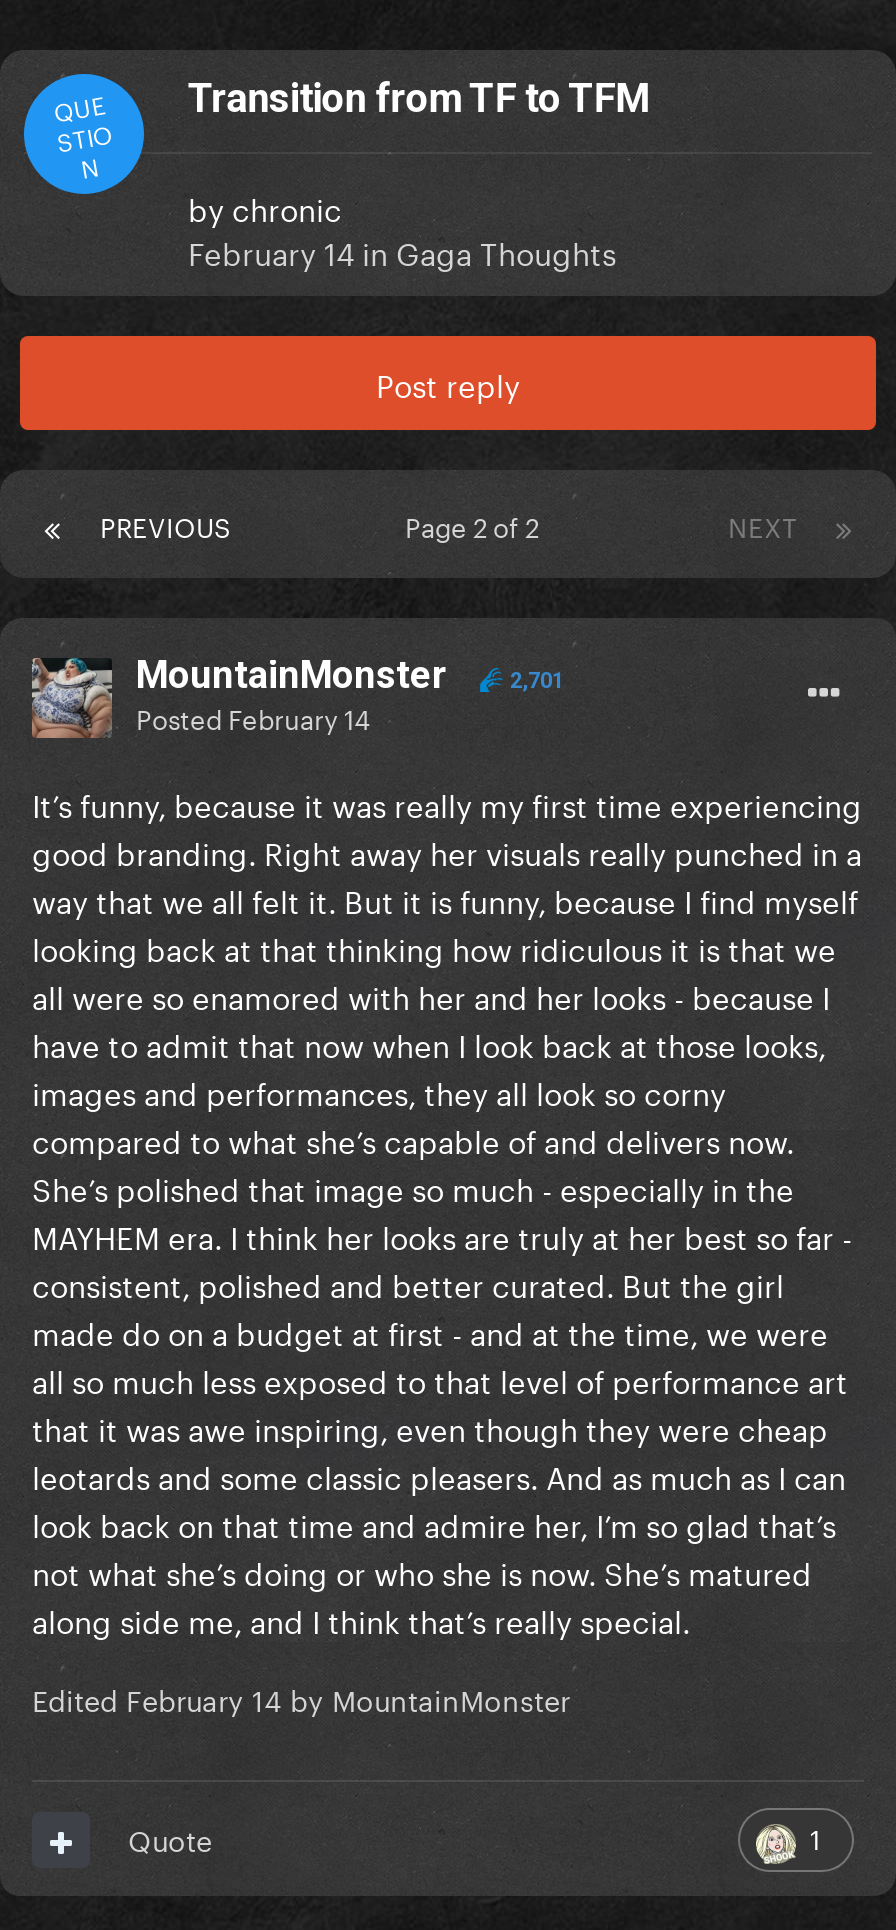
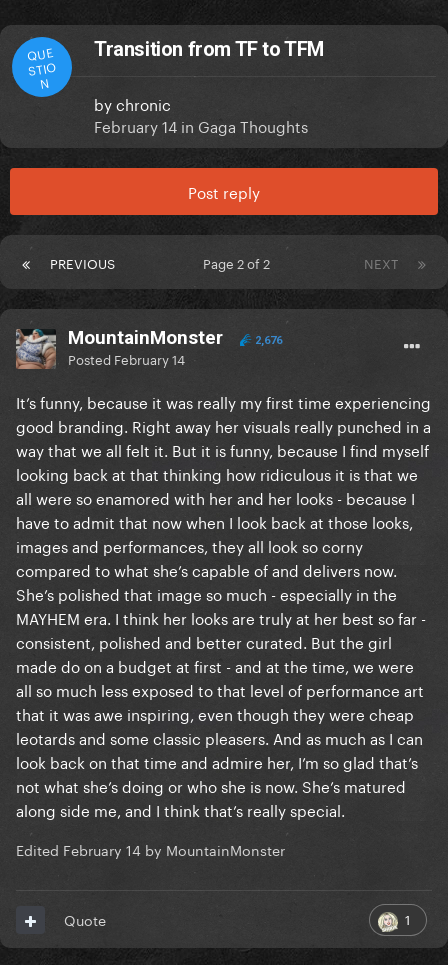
- 2,701
+ 2,676
